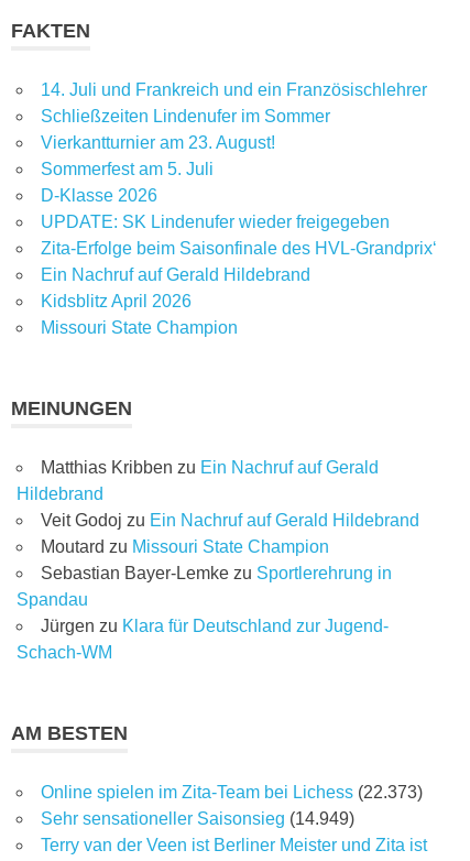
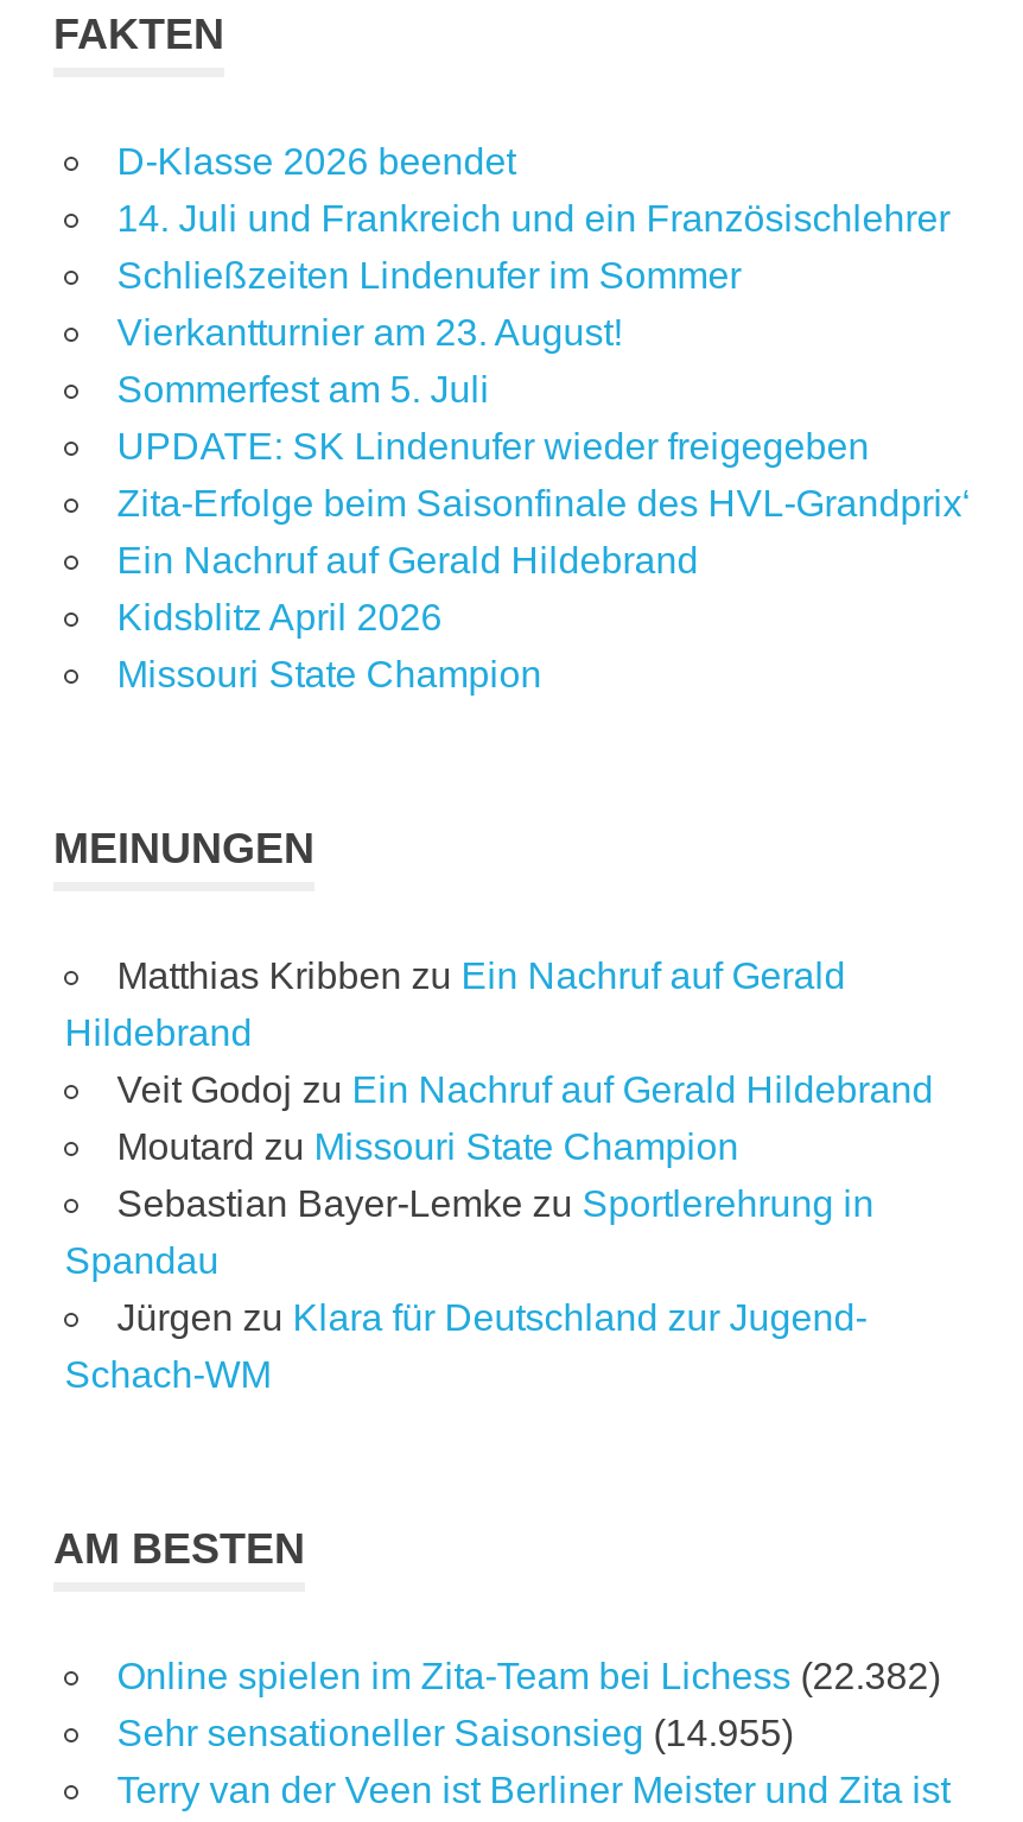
+ D-Klasse 2026 beendet

moved down: 14. Juli und Frankreich und ein Französischlehrer | Schließzeiten Lindenufer im Sommer | Vierkantturnier am 23. August! | Sommerfest am 5. Juli

- D-Klasse 2026

- Online spielen im Zita-Team bei Lichess (22.373)
+ Online spielen im Zita-Team bei Lichess (22.382)

- Sehr sensationeller Saisonsieg (14.949)
+ Sehr sensationeller Saisonsieg (14.955)
